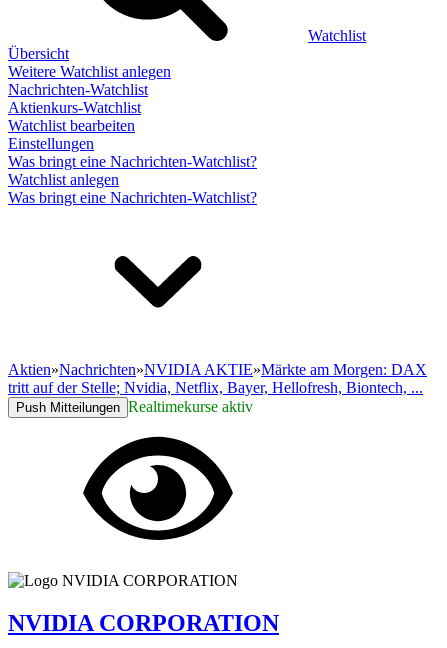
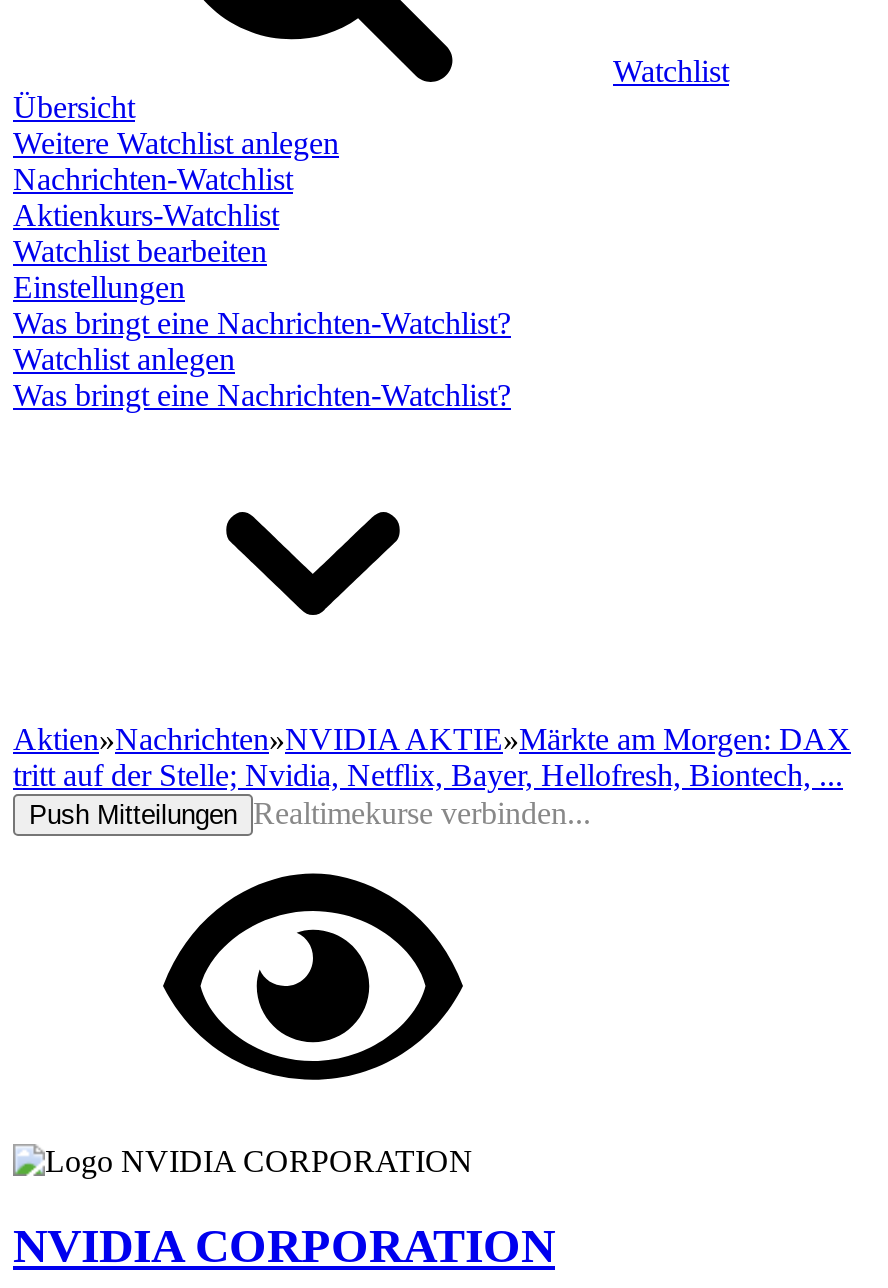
- Push Mitteilungen Realtimekurse aktiv
+ Push Mitteilungen Realtimekurse verbinden...
